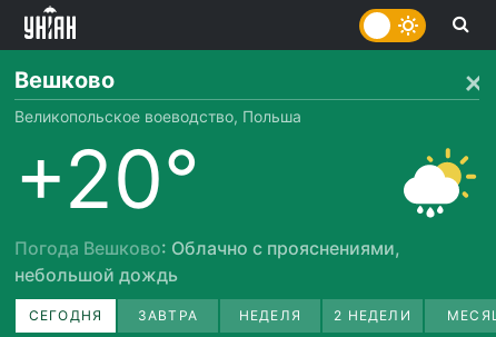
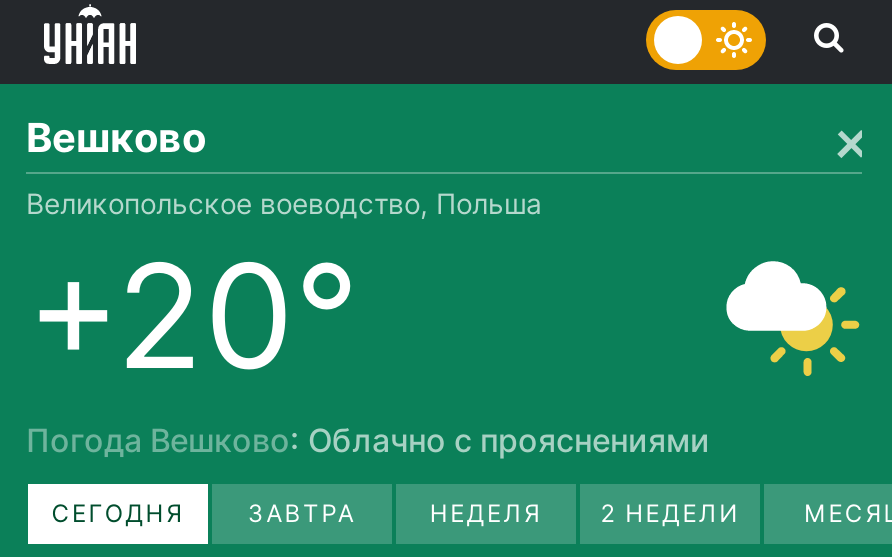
- [image]
- Погода Вешково: Облачно с прояснениями,
- небольшой дождь
+ [image]
+ Погода Вешково: Облачно с прояснениями
